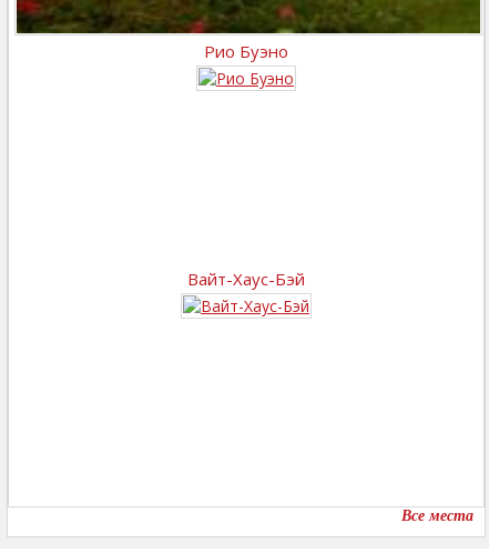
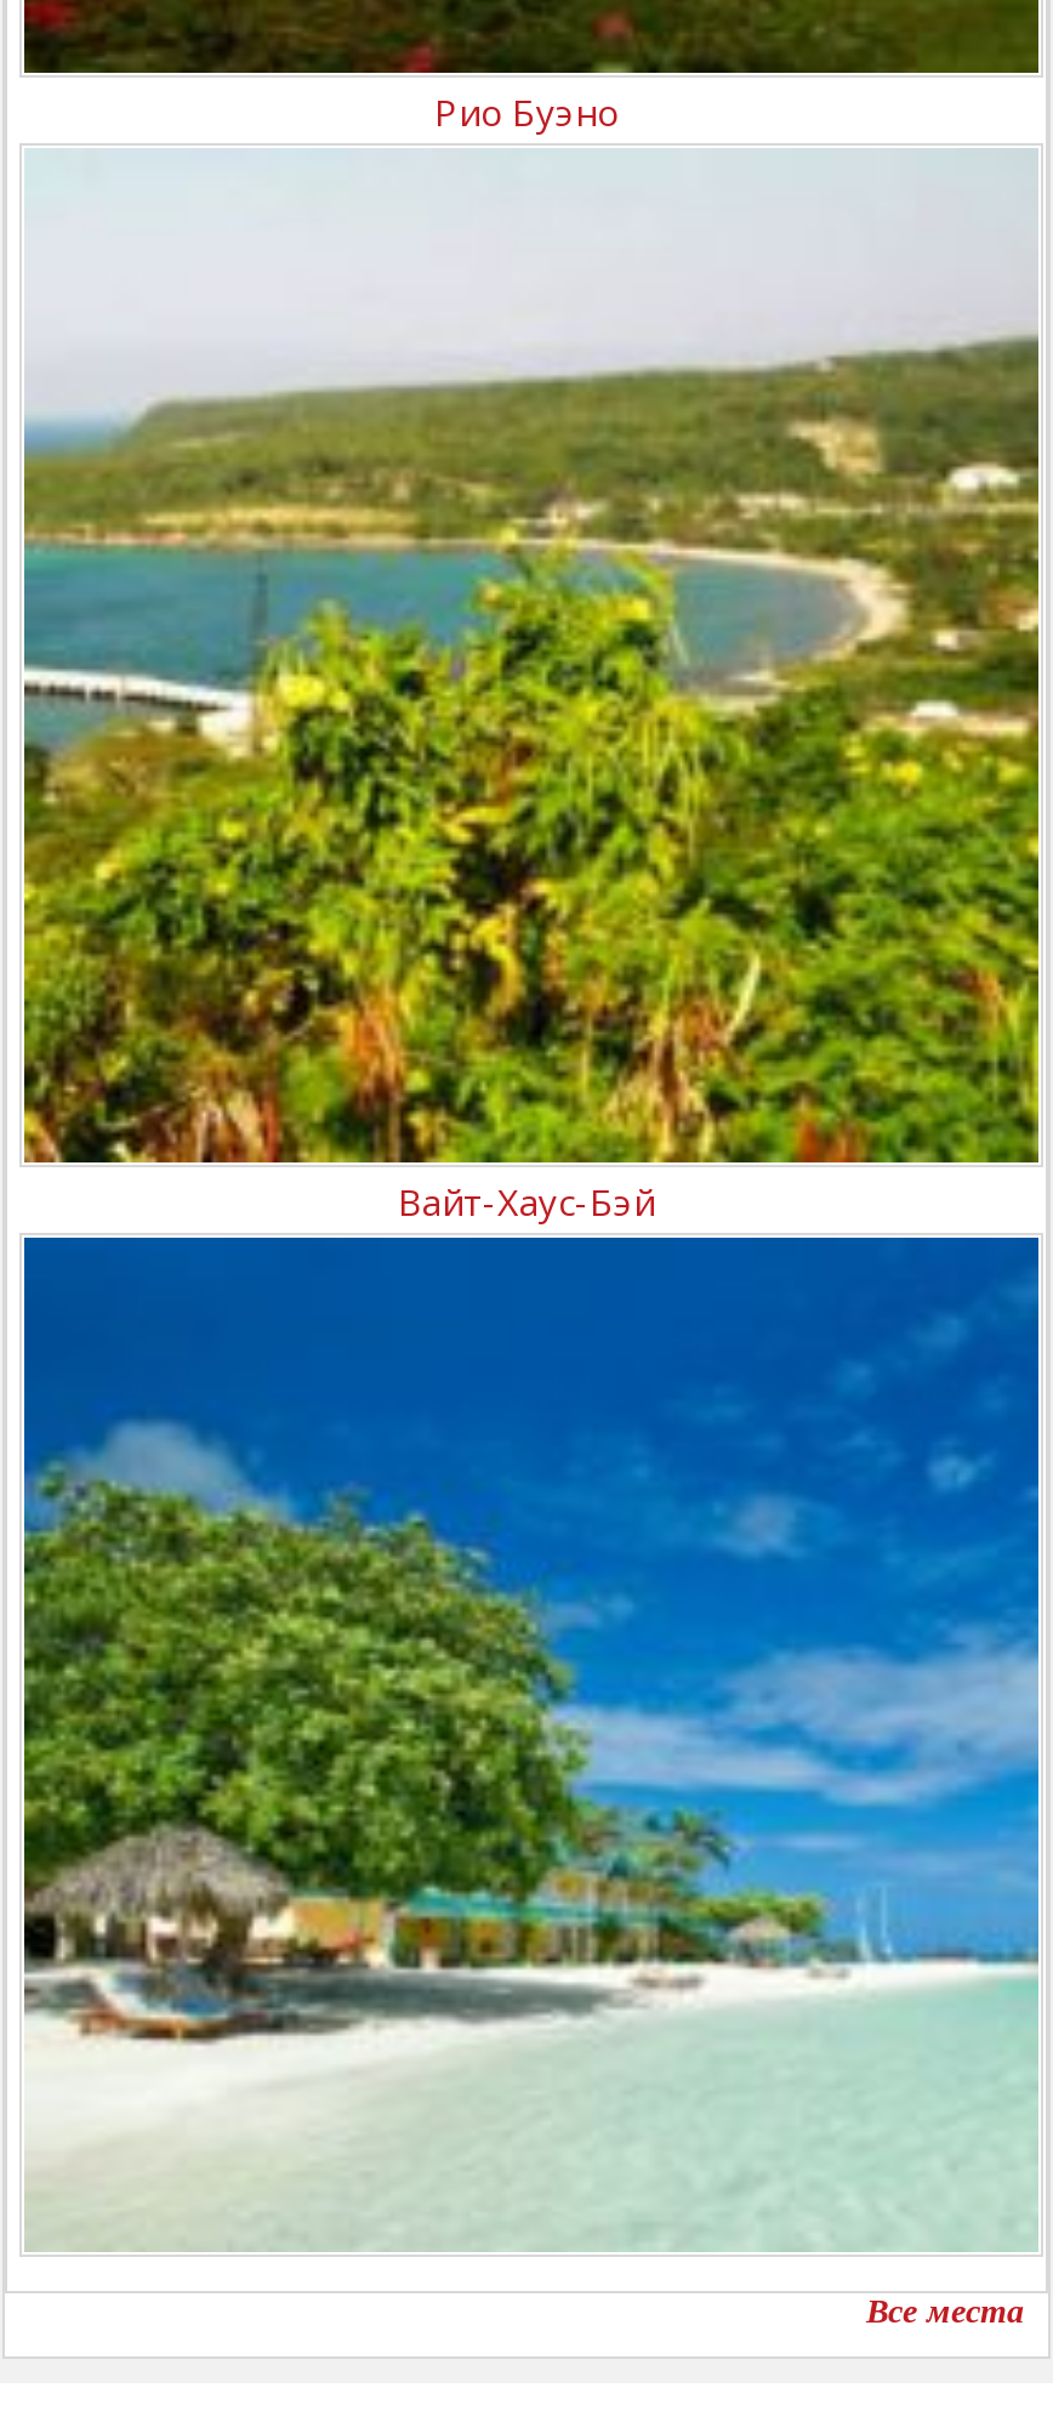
+ [image]

+ [image]
